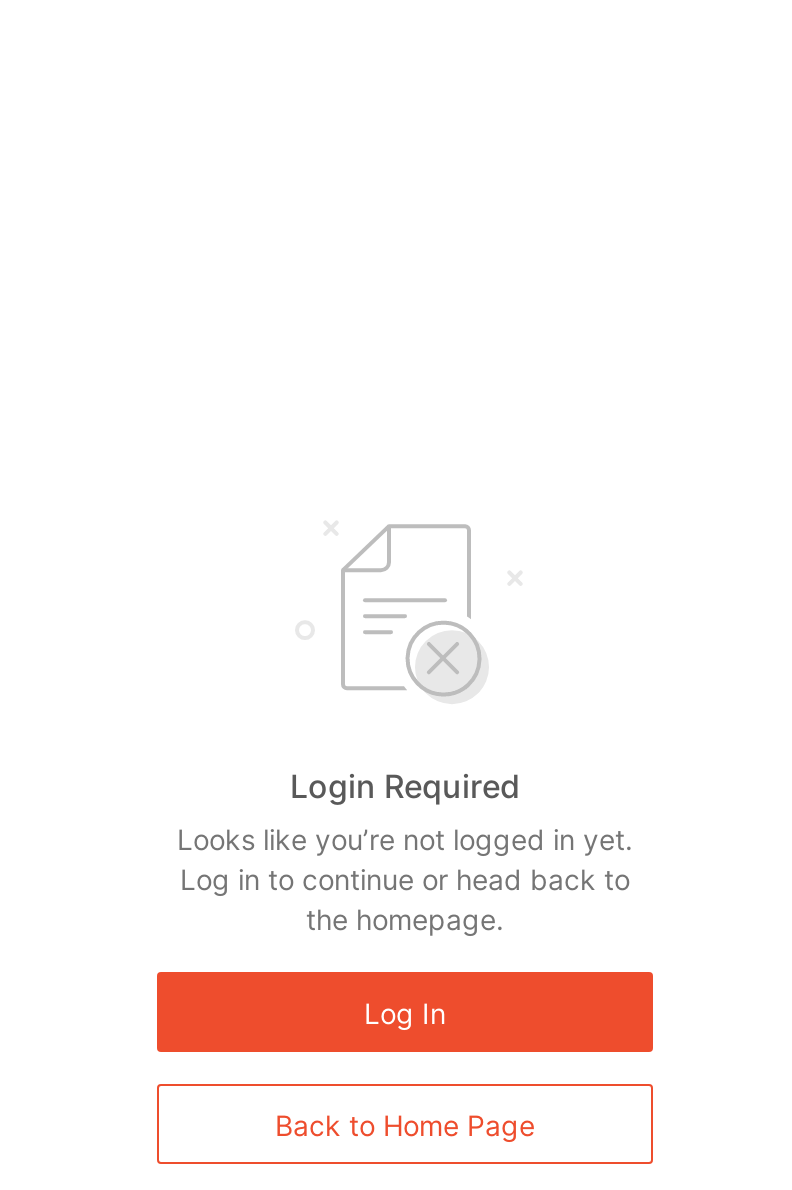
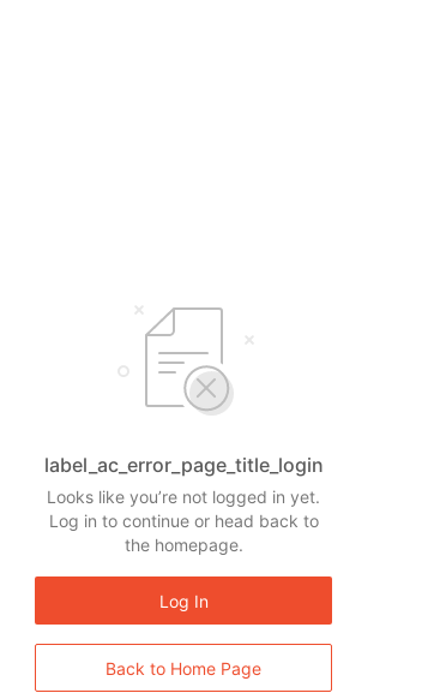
- Login Required
+ label_ac_error_page_title_login
